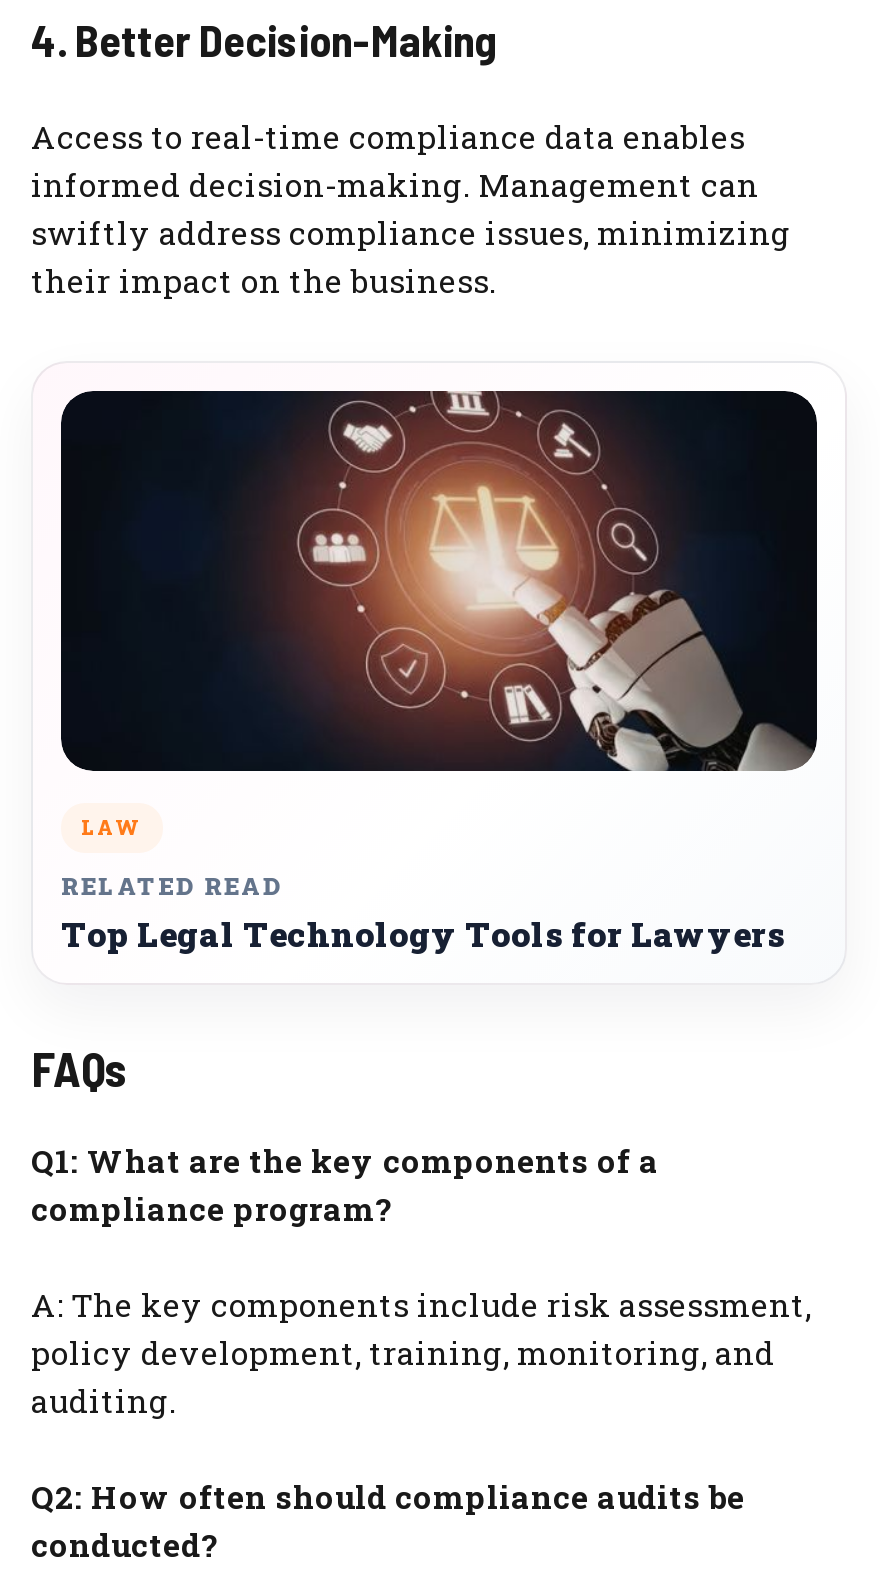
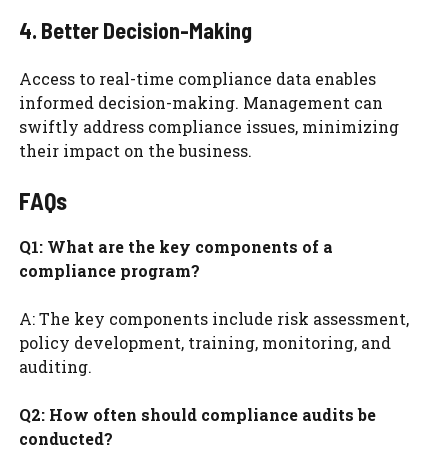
- [image]
- LAW
- RELATED READ
- Top Legal Technology Tools for Lawyers
